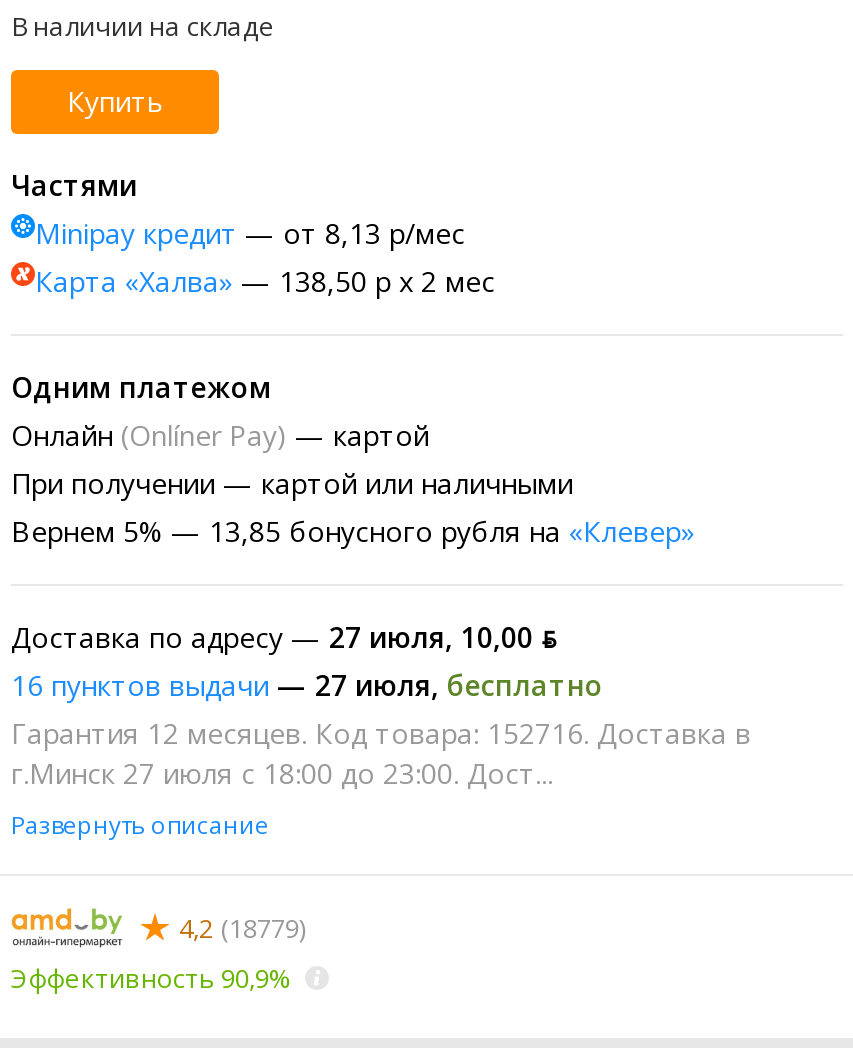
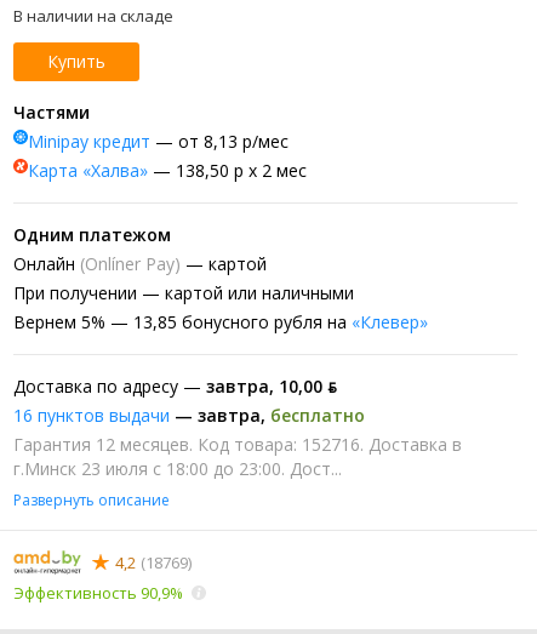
- Доставка по адресу — 27 июля, 10,00 ƃ
- 16 пунктов выдачи — 27 июля, бесплатно
+ Доставка по адресу — завтра, 10,00 ƃ
+ 16 пунктов выдачи — завтра, бесплатно

- г.Минск 27 июля с 18:00 до 23:00. Дост...
+ г.Минск 23 июля с 18:00 до 23:00. Дост...

- 4,2 (18779)
+ 4,2 (18769)
